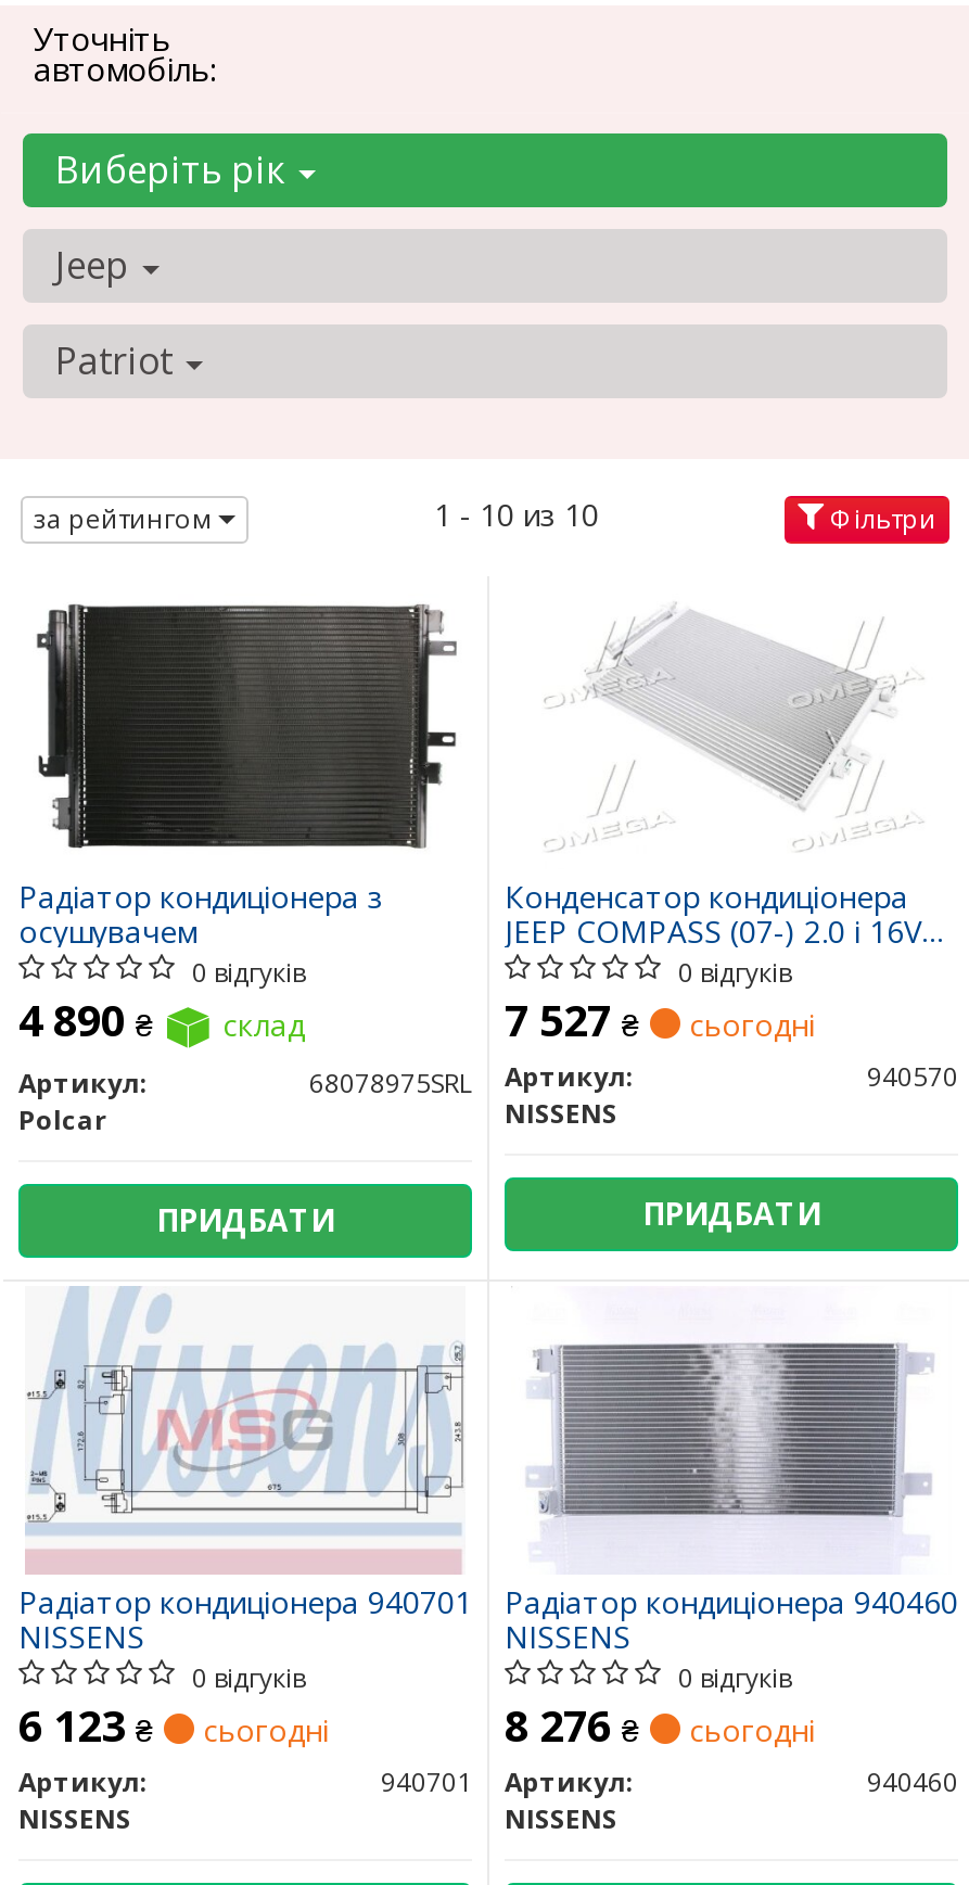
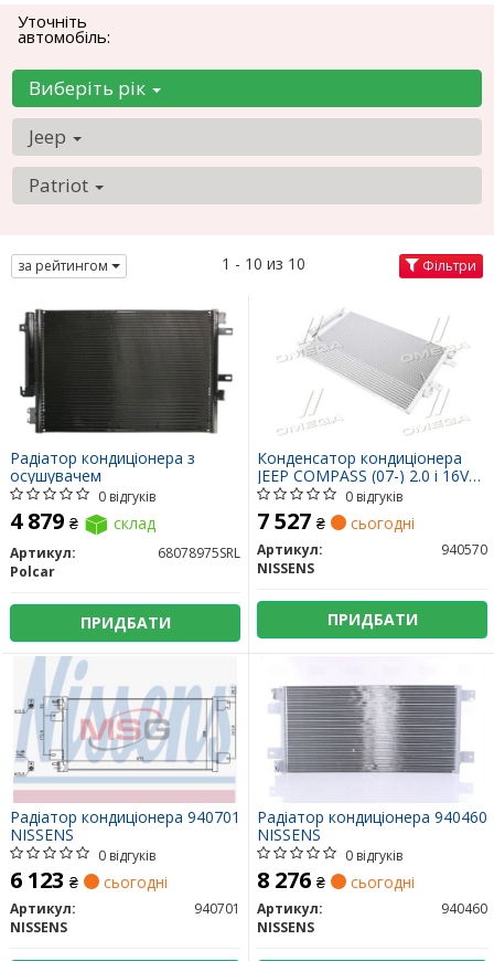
- 4 890 ₴ склад
+ 4 879 ₴ склад
